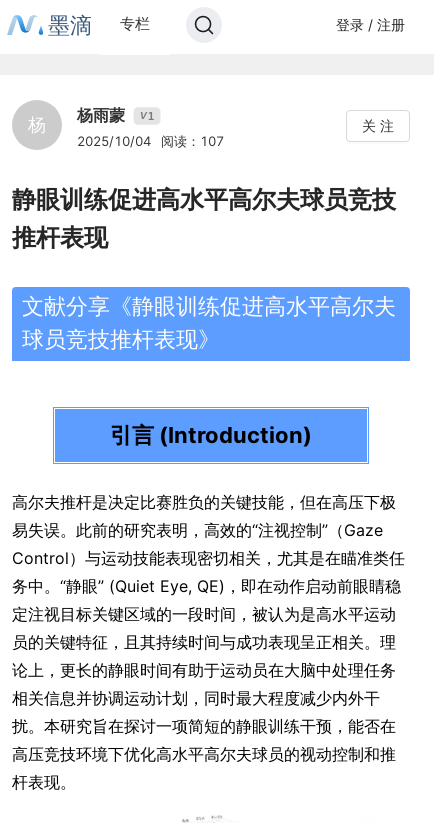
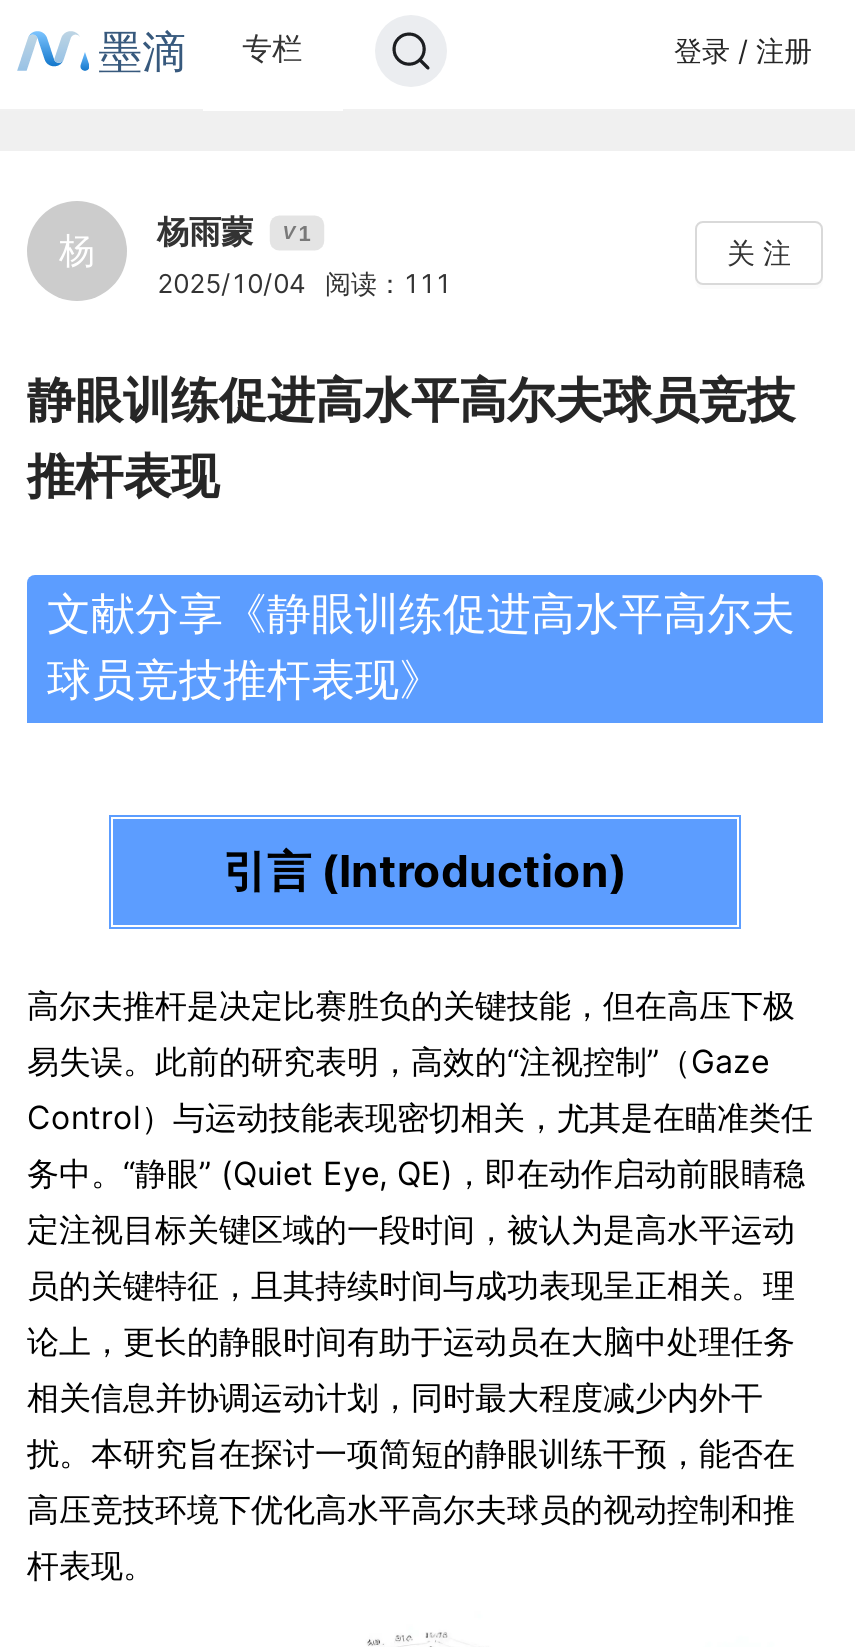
- 2025/10/04 阅读：107
+ 2025/10/04 阅读：111
